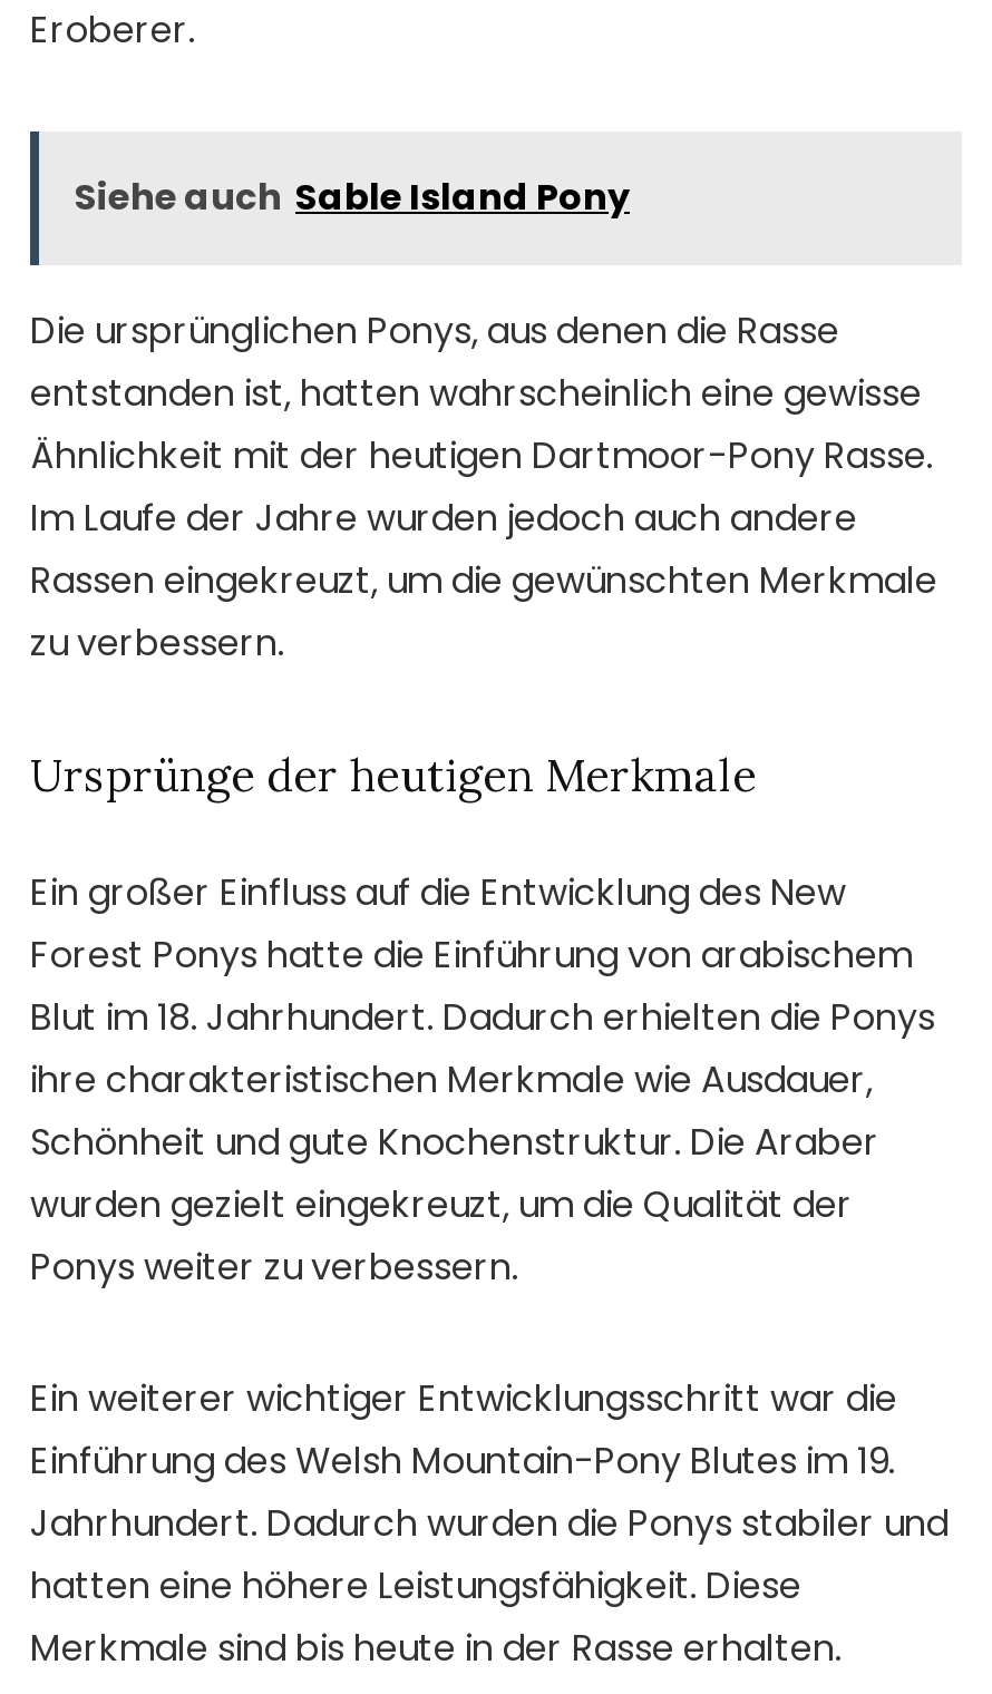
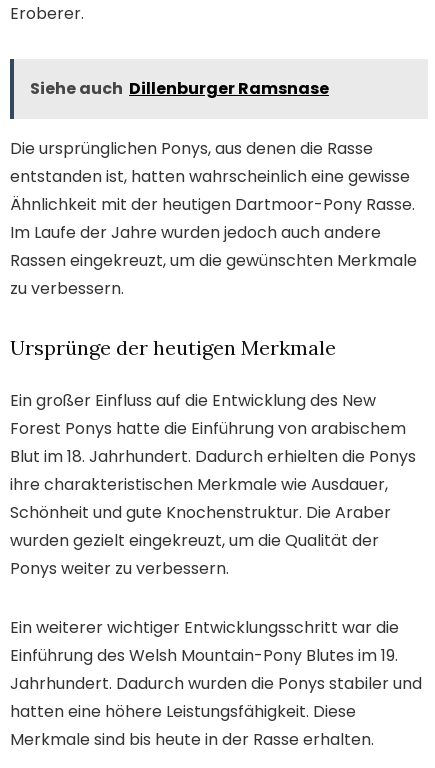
- Siehe auch Sable Island Pony
+ Siehe auch Dillenburger Ramsnase
